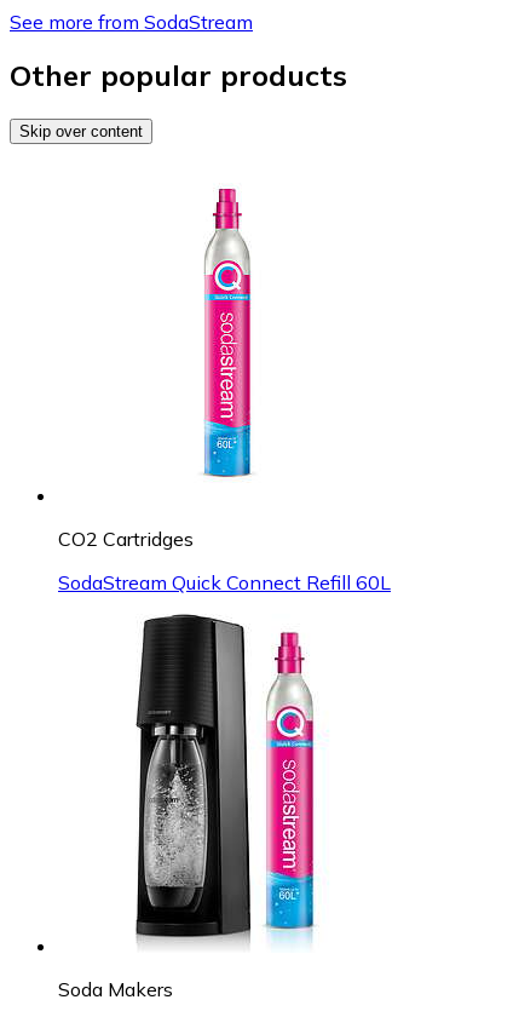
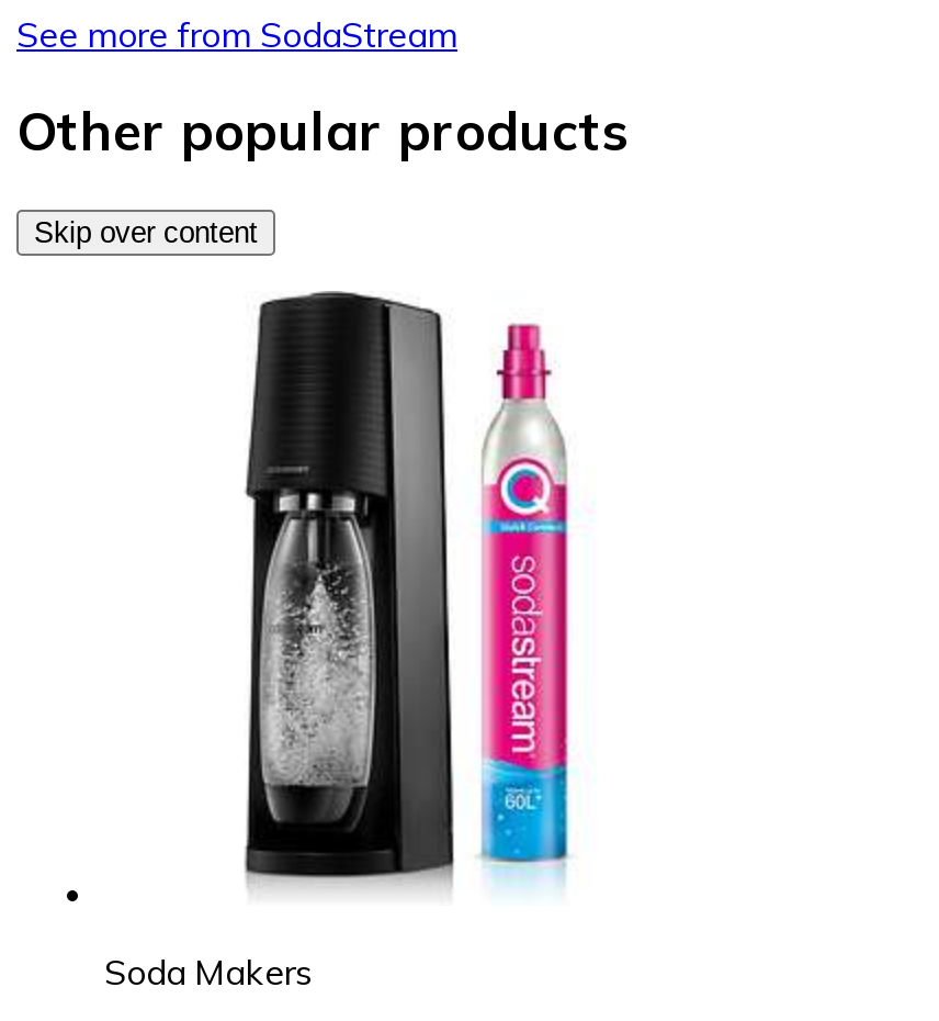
- [image]

- CO2 Cartridges
- SodaStream Quick Connect Refill 60L
